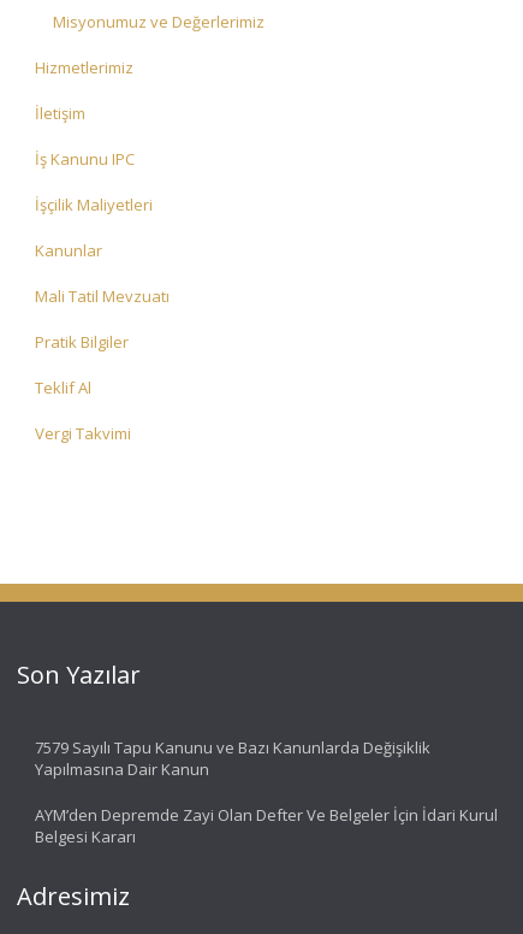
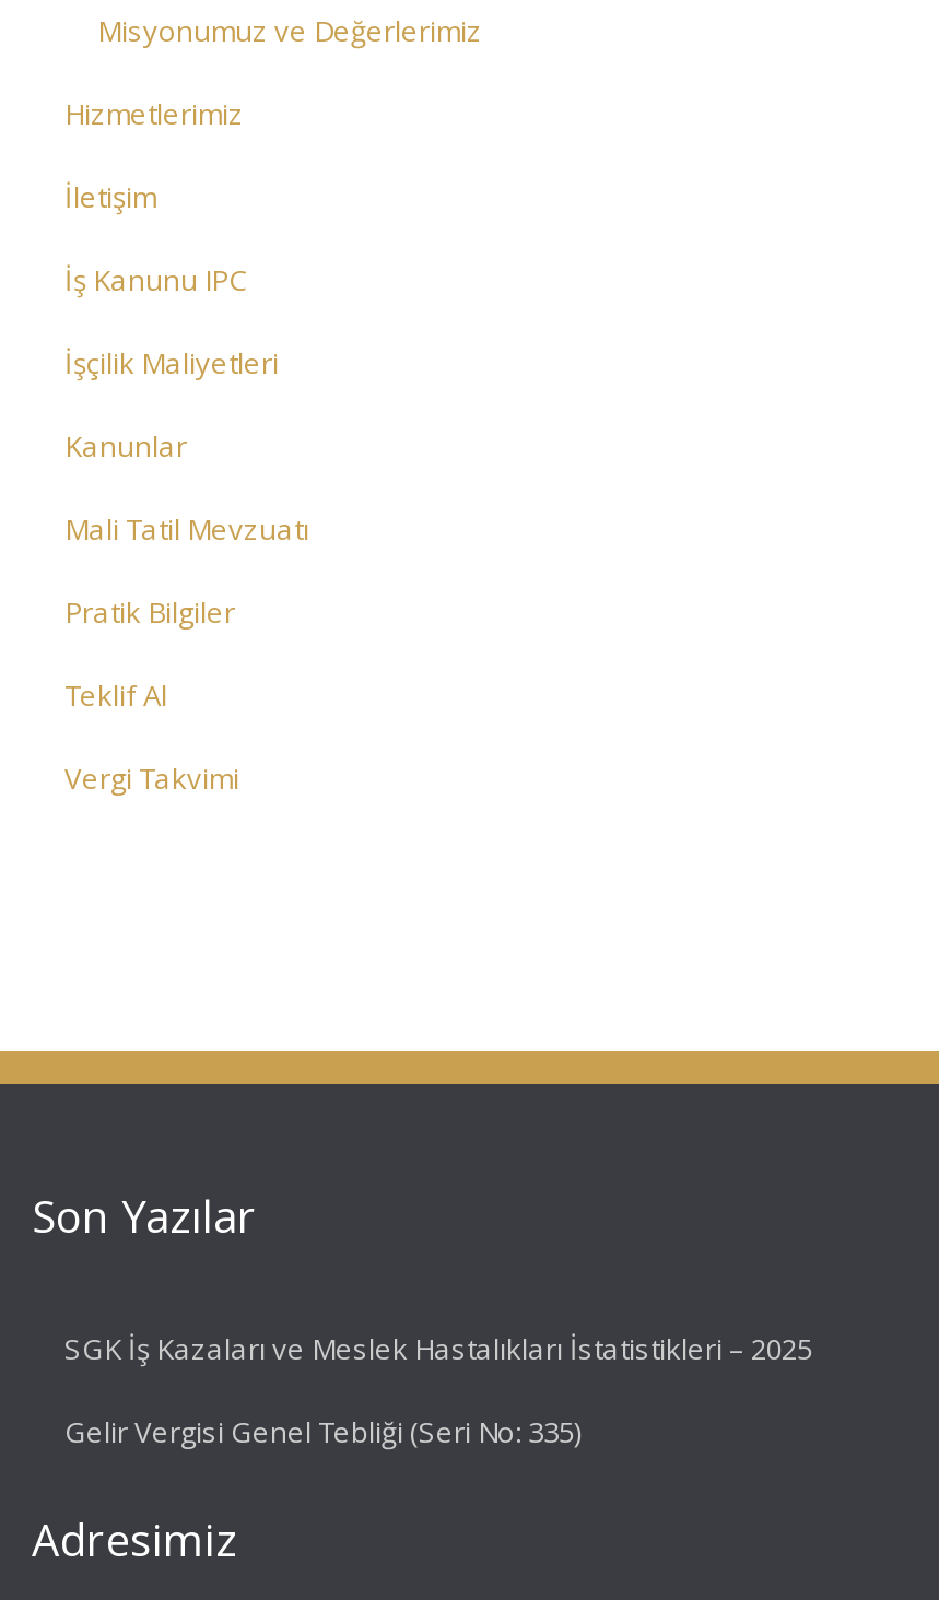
- 7579 Sayılı Tapu Kanunu ve Bazı Kanunlarda Değişiklik
- Yapılmasına Dair Kanun
+ SGK İş Kazaları ve Meslek Hastalıkları İstatistikleri – 2025

- AYM’den Depremde Zayi Olan Defter Ve Belgeler İçin İdari Kurul
- Belgesi Kararı
+ Gelir Vergisi Genel Tebliği (Seri No: 335)
